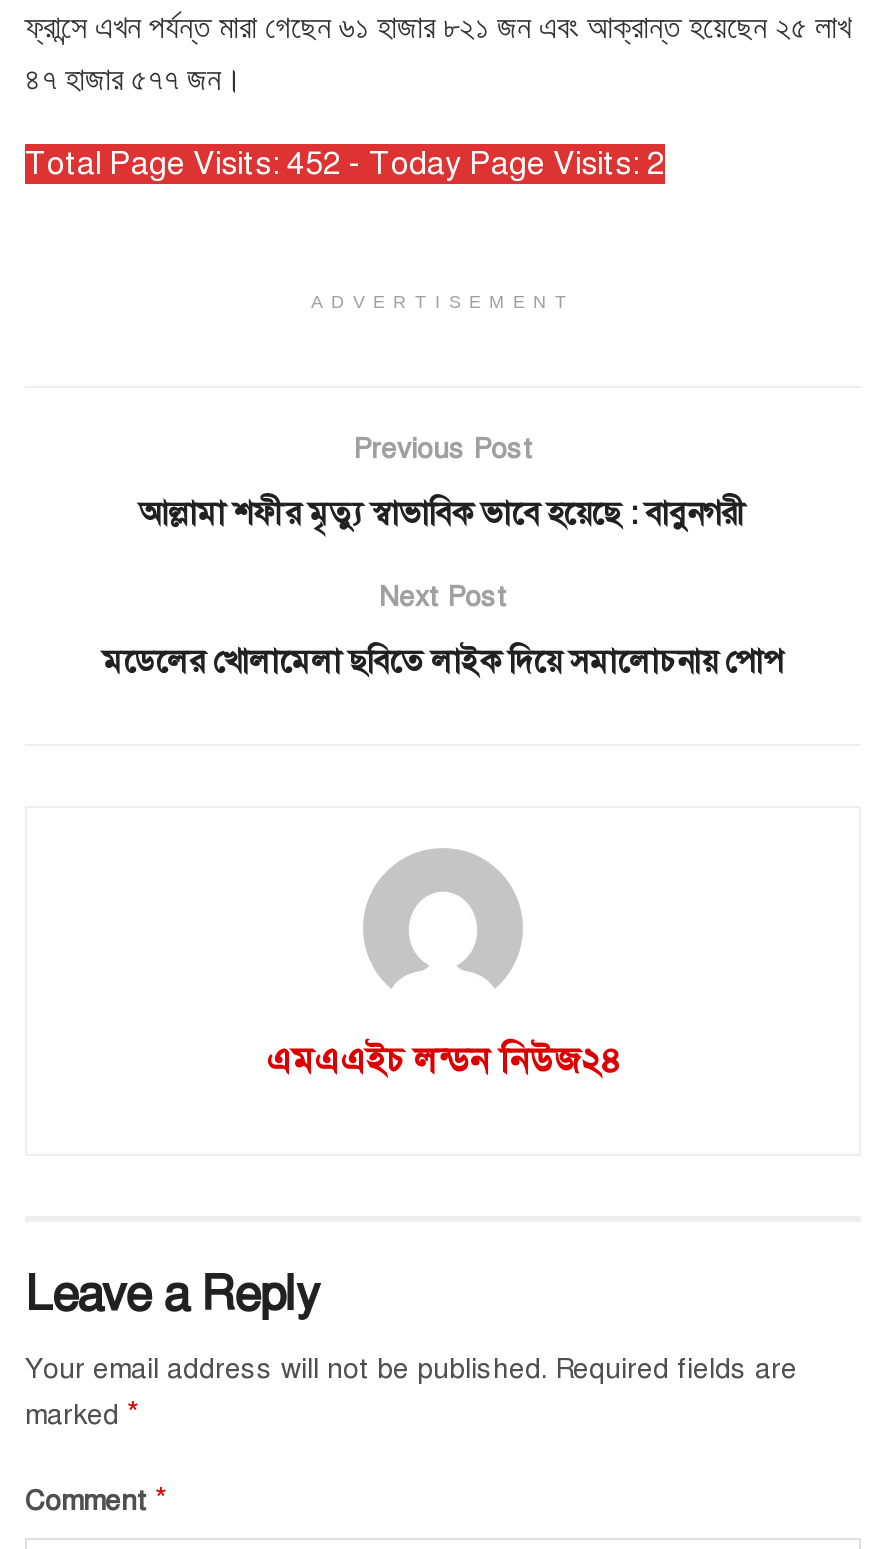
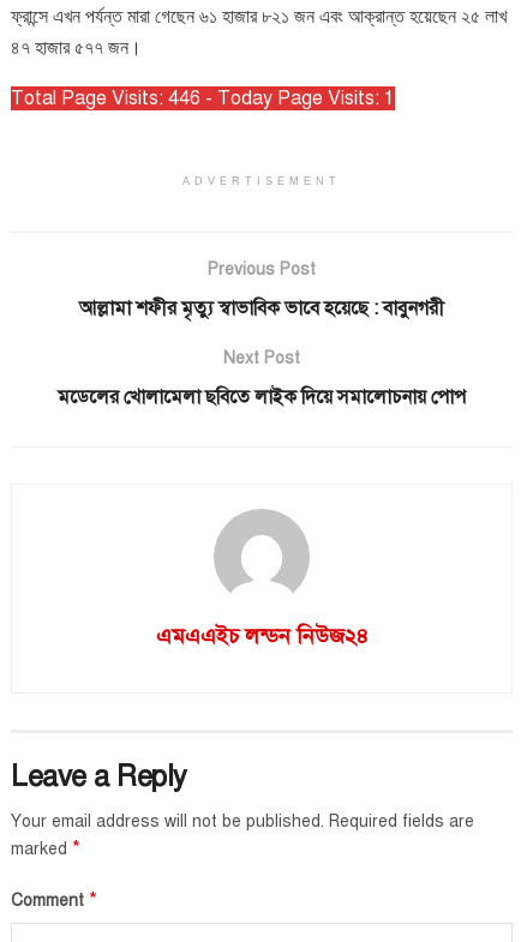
- Total Page Visits: 452 - Today Page Visits: 2
+ Total Page Visits: 446 - Today Page Visits: 1
